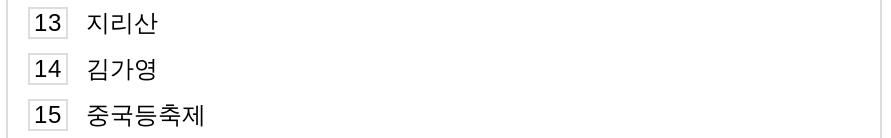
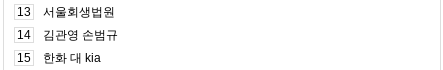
- 지리산
+ 서울회생법원

- 김가영
+ 김관영 손범규

- 중국등축제
+ 한화 대 kia
